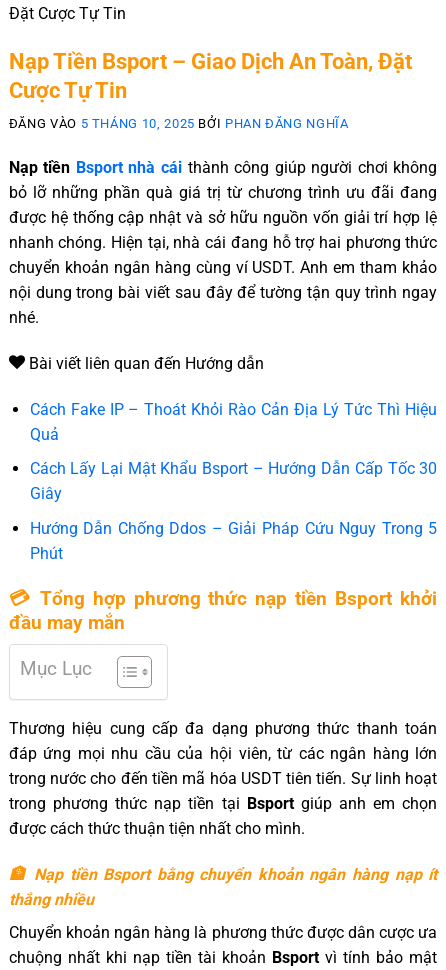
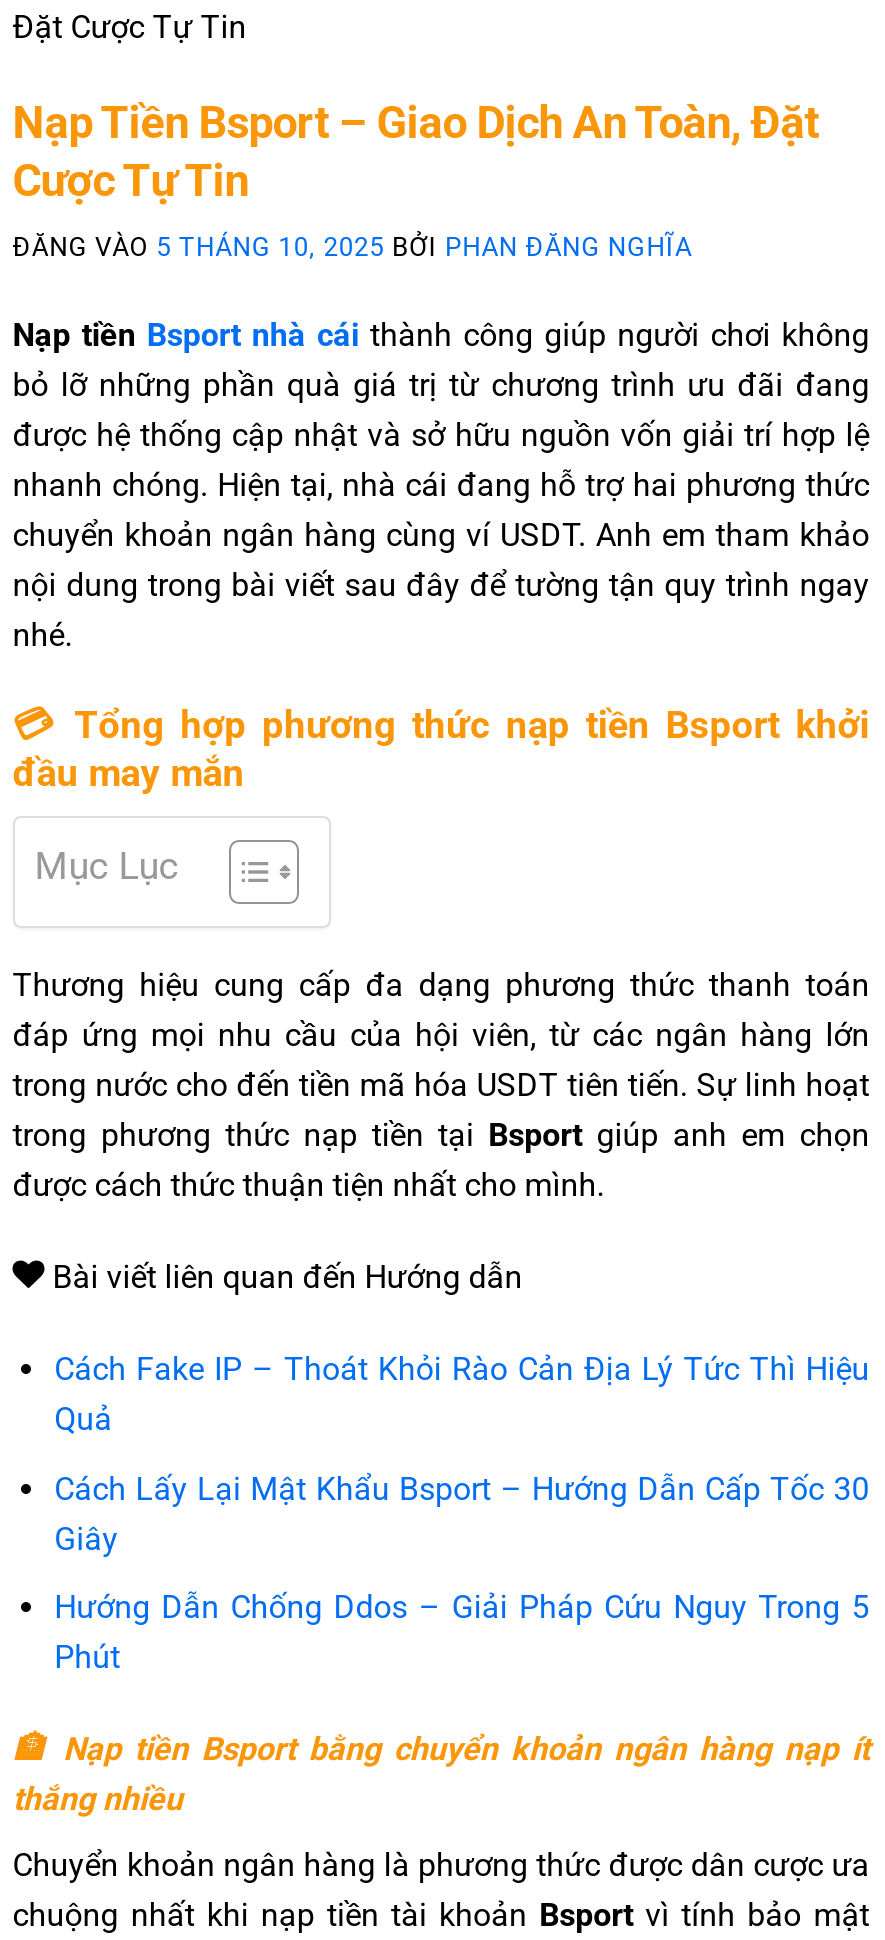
moved down: Bài viết liên quan đến Hướng dẫn | Cách Fake IP – Thoát Khỏi Rào Cản Địa Lý Tức Thì Hiệu | Quả | Cách Lấy Lại Mật Khẩu Bsport – Hướng Dẫn Cấp Tốc 30 | Giây | Hướng Dẫn Chống Ddos – Giải Pháp Cứu Nguy Trong 5 | Phút

moved up: đầu may mắn | Mục Lục | Thương hiệu cung cấp đa dạng phương thức thanh toán | đáp ứng mọi nhu cầu của hội viên, từ các ngân hàng lớn | trong nước cho đến tiền mã hóa USDT tiên tiến. Sự linh hoạt | trong phương thức nạp tiền tại Bsport giúp anh em chọn | được cách thức thuận tiện nhất cho mình.
